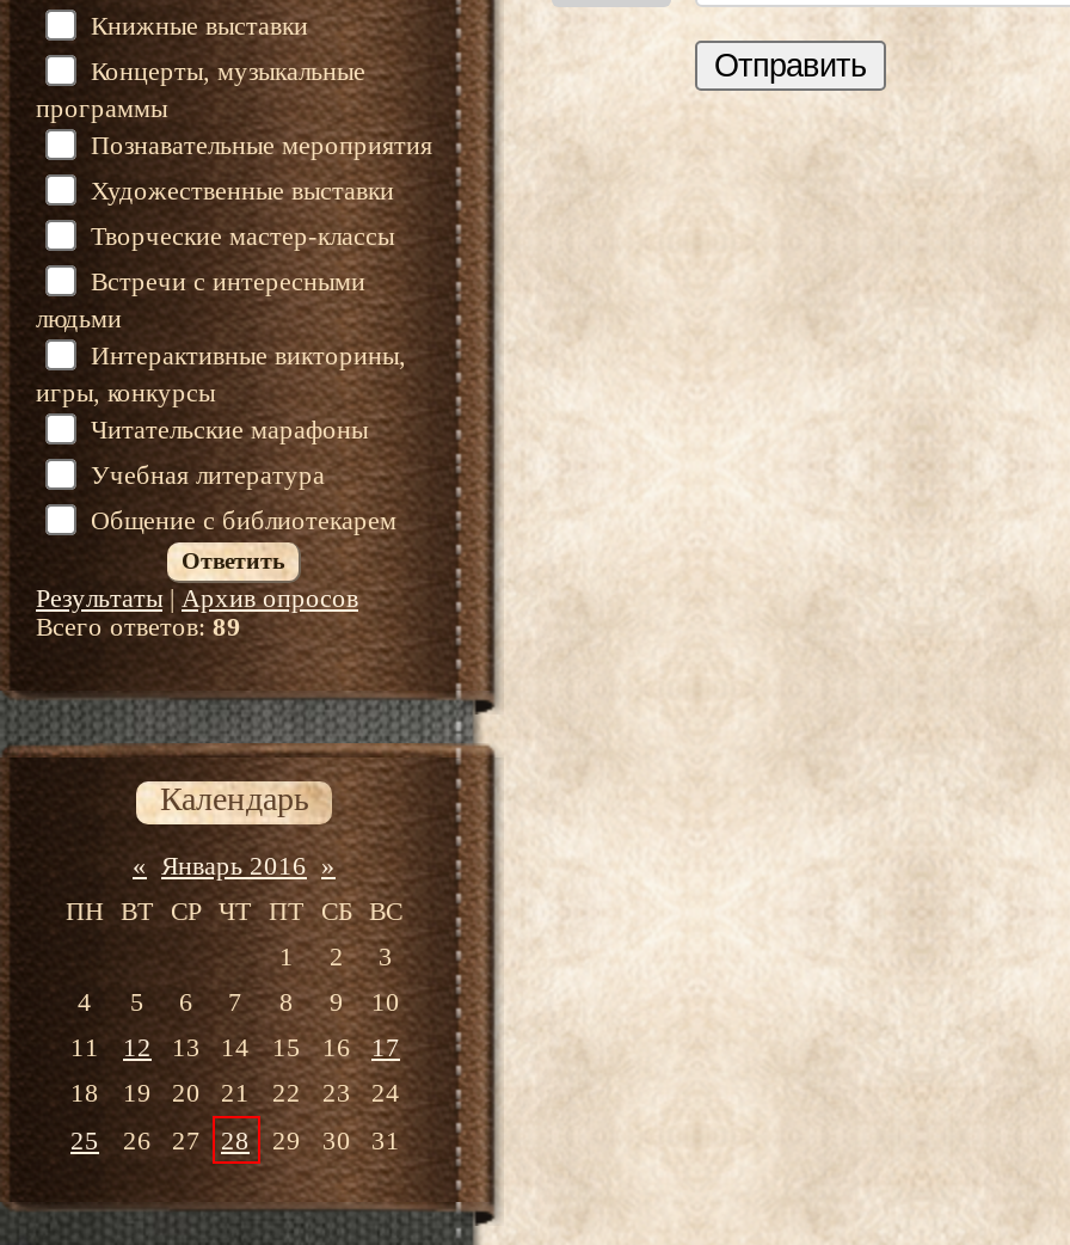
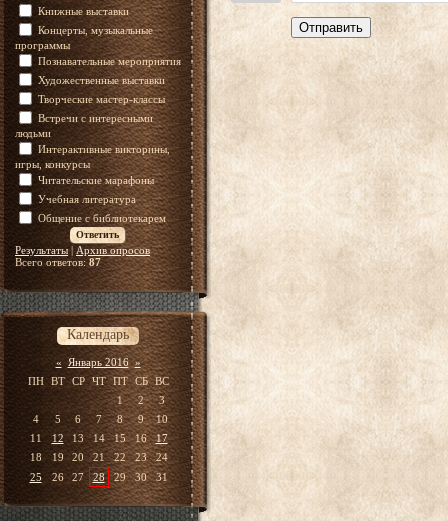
- Всего ответов:89
+ Всего ответов:87
